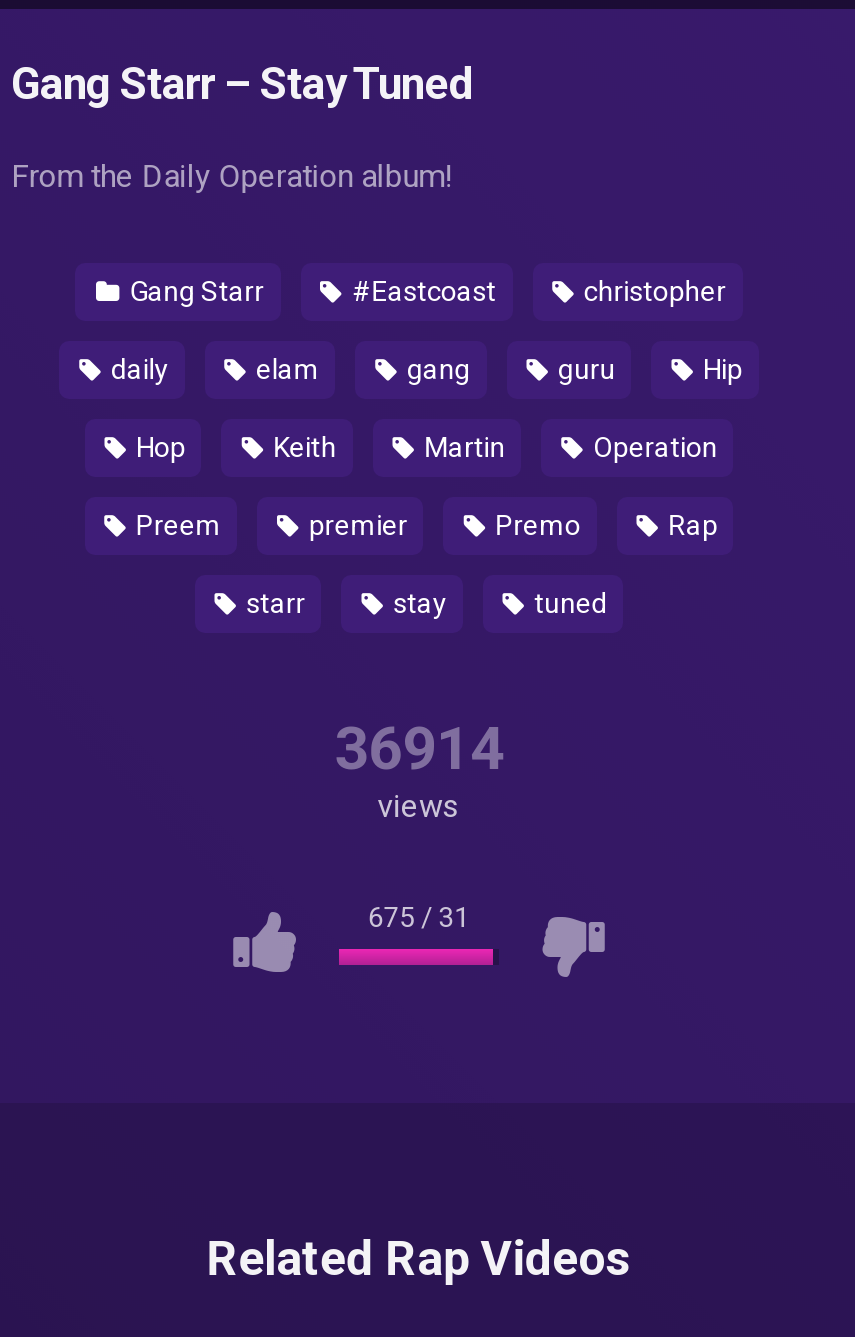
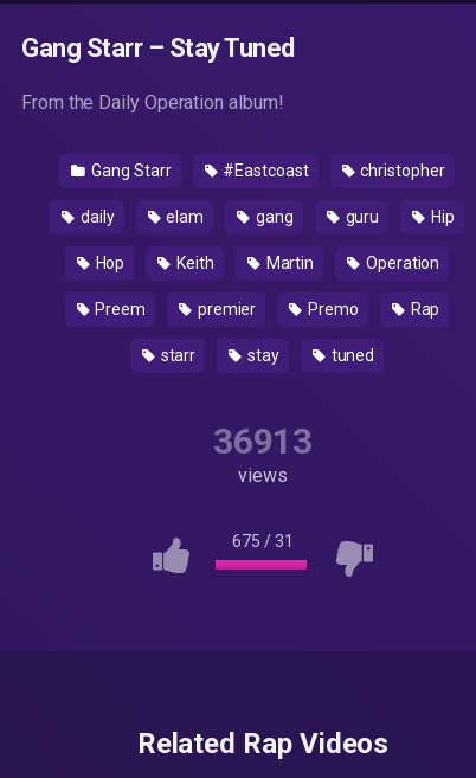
- 36914
+ 36913
